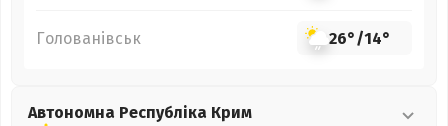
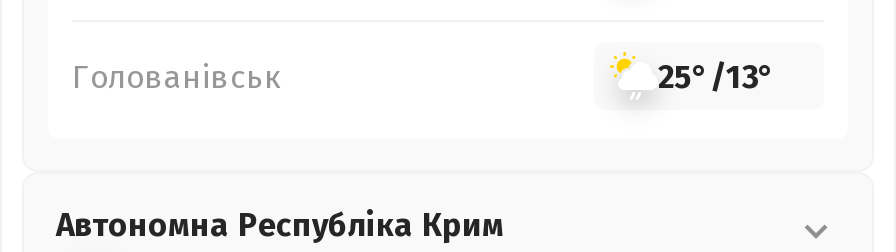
- 26° /14°
+ 25° /13°
